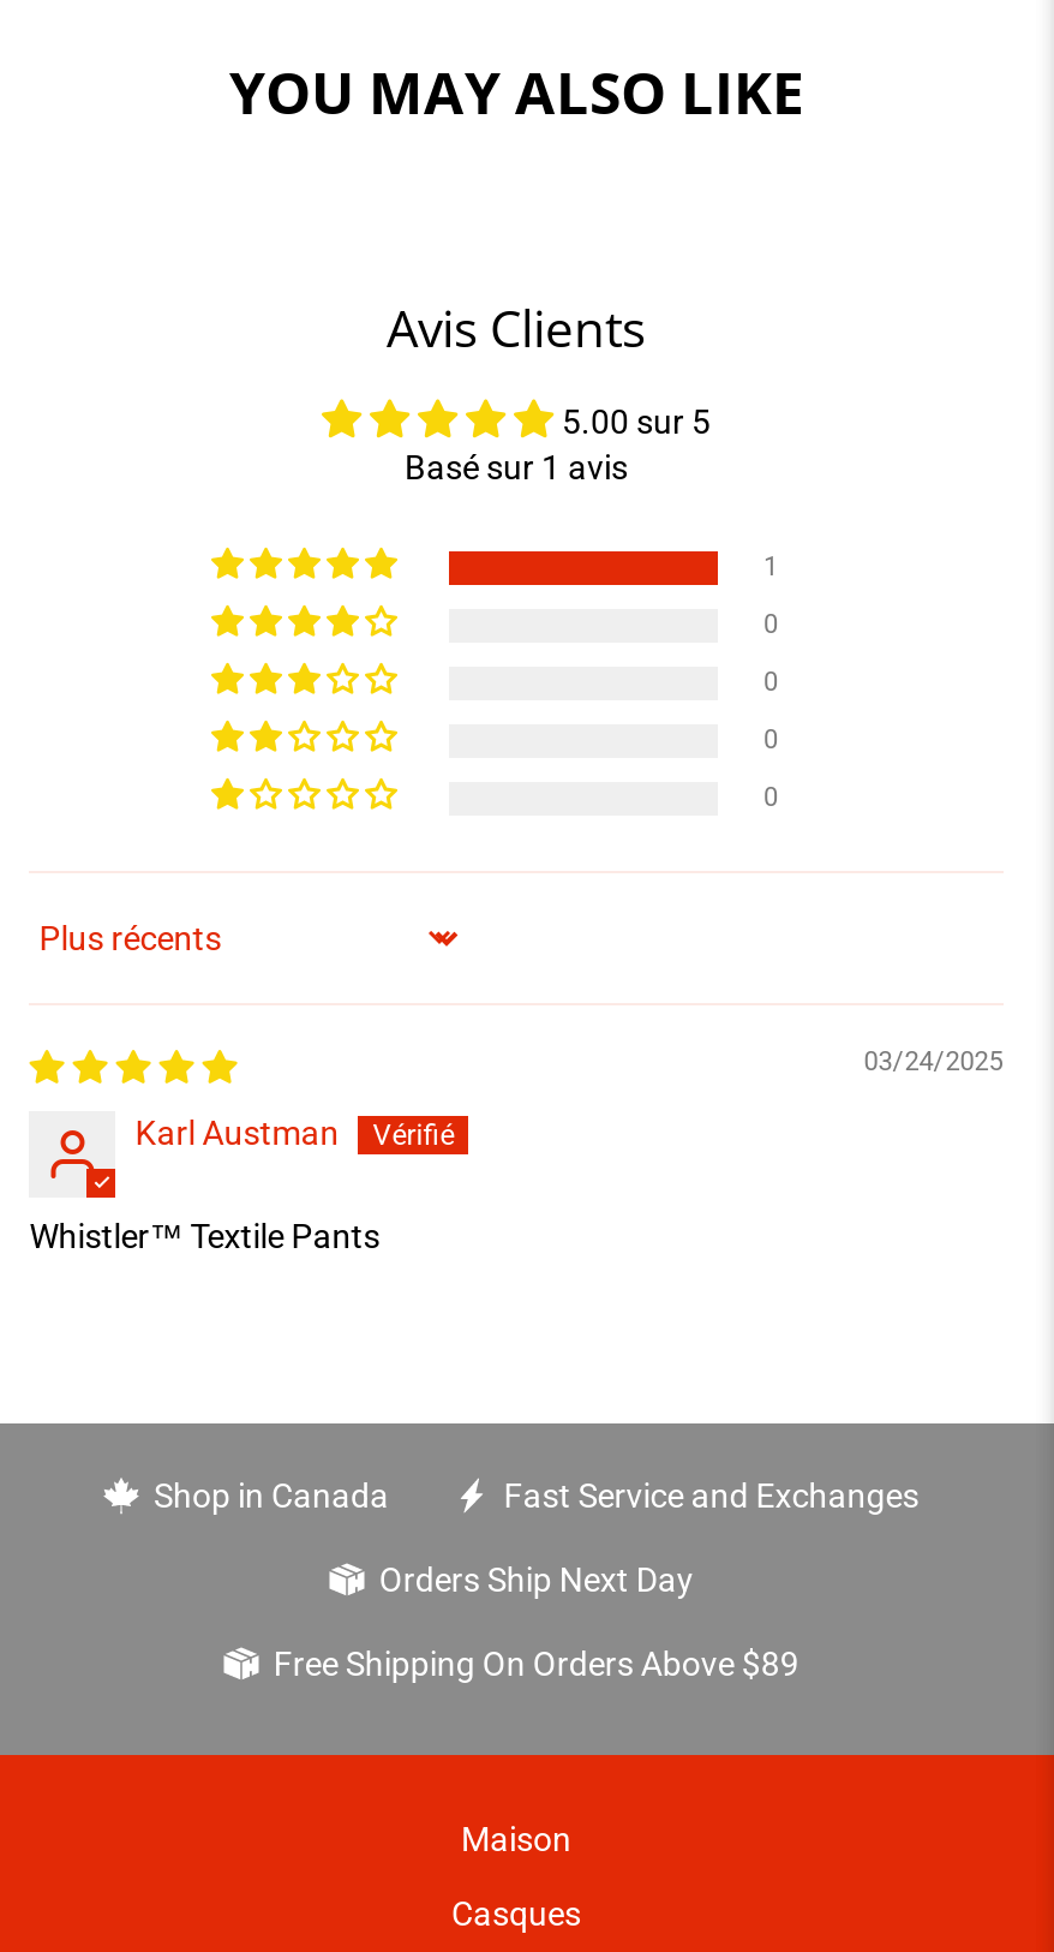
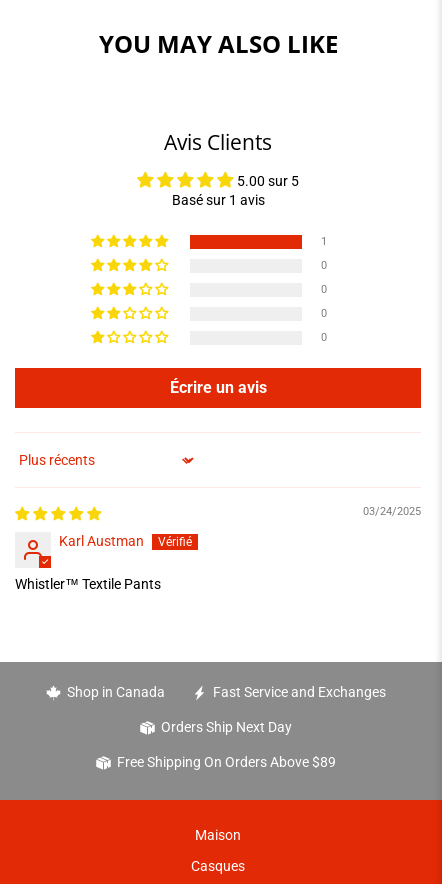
+ Écrire un avis
